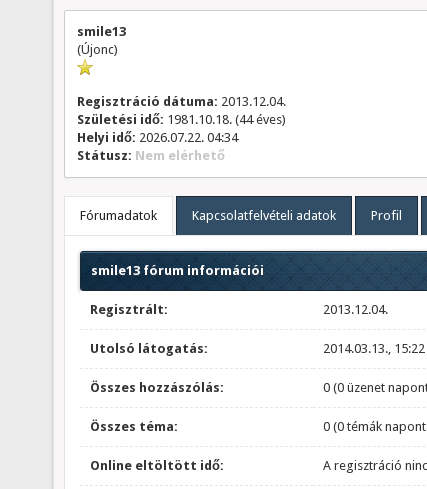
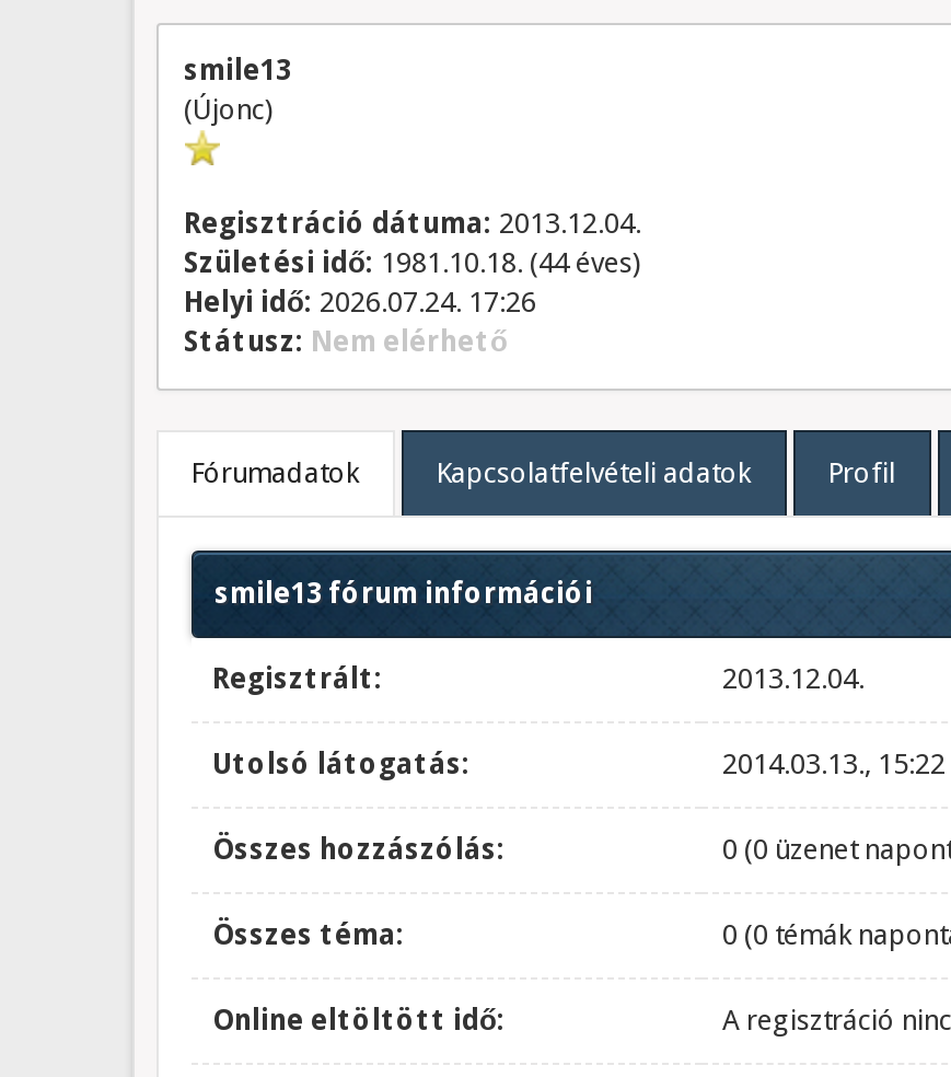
- Helyi idő: 2026.07.22. 04:34
+ Helyi idő: 2026.07.24. 17:26
